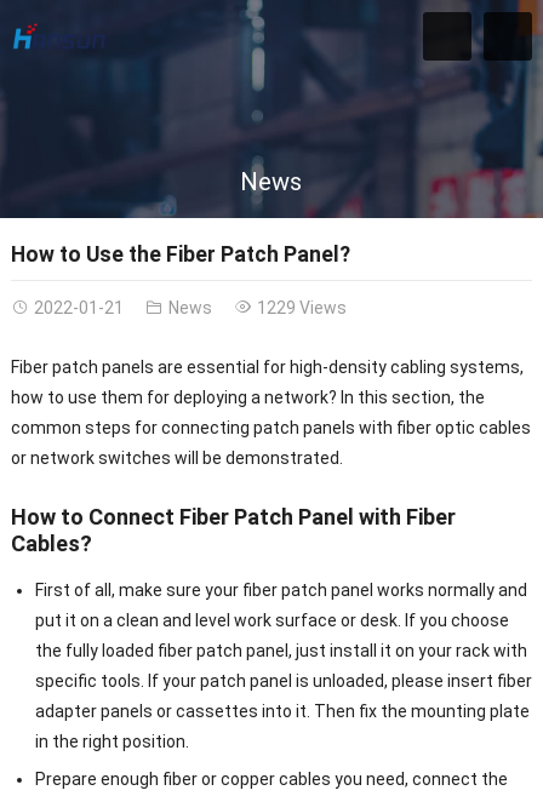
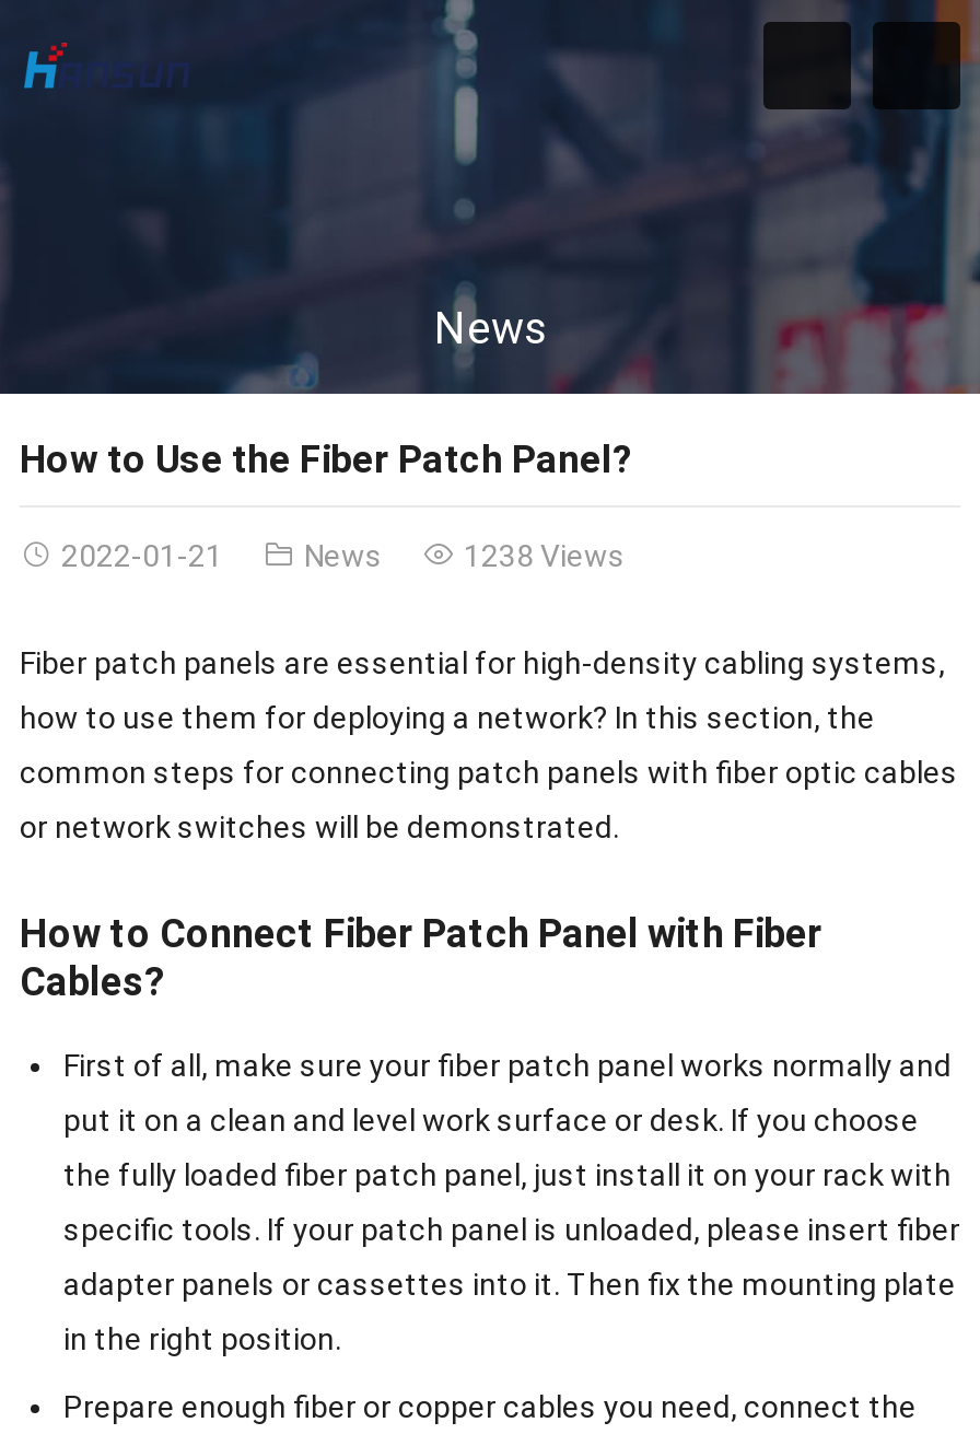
- 1229 Views
+ 1238 Views
